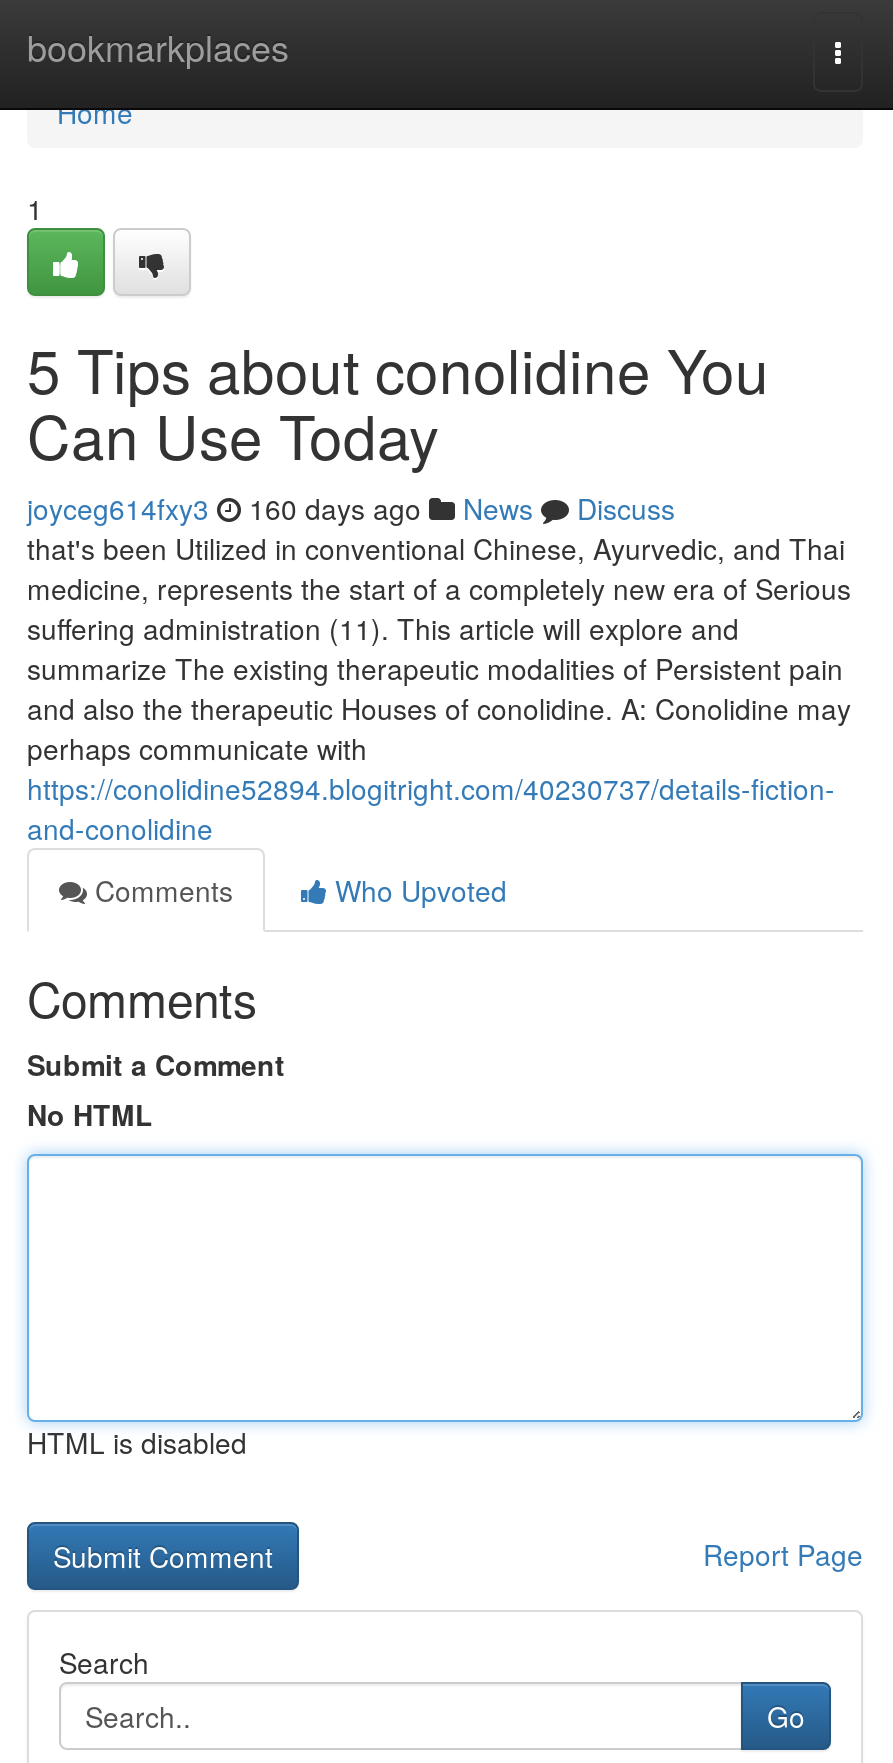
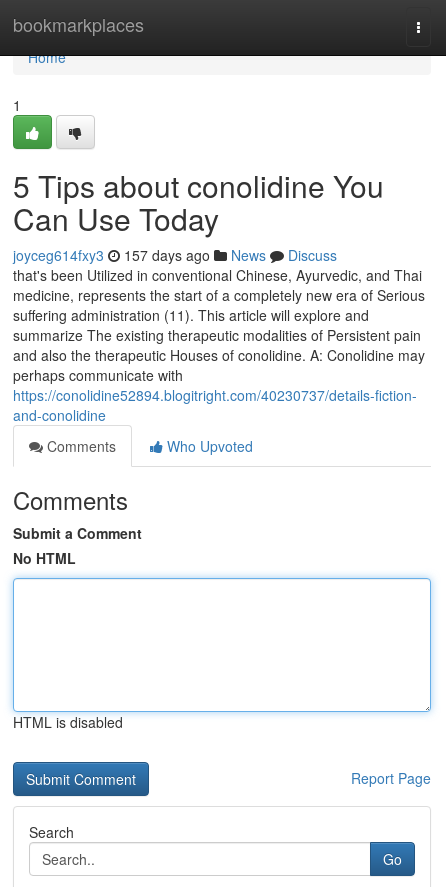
- joyceg614fxy3 160 days ago News Discuss
+ joyceg614fxy3 157 days ago News Discuss
